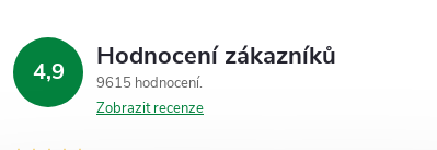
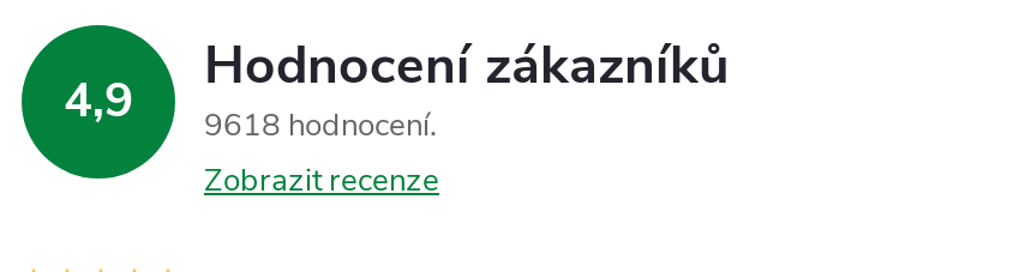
- 4,9 9615 hodnocení Hodnocení zákazníků
+ 4,9 9618 hodnocení Hodnocení zákazníků
